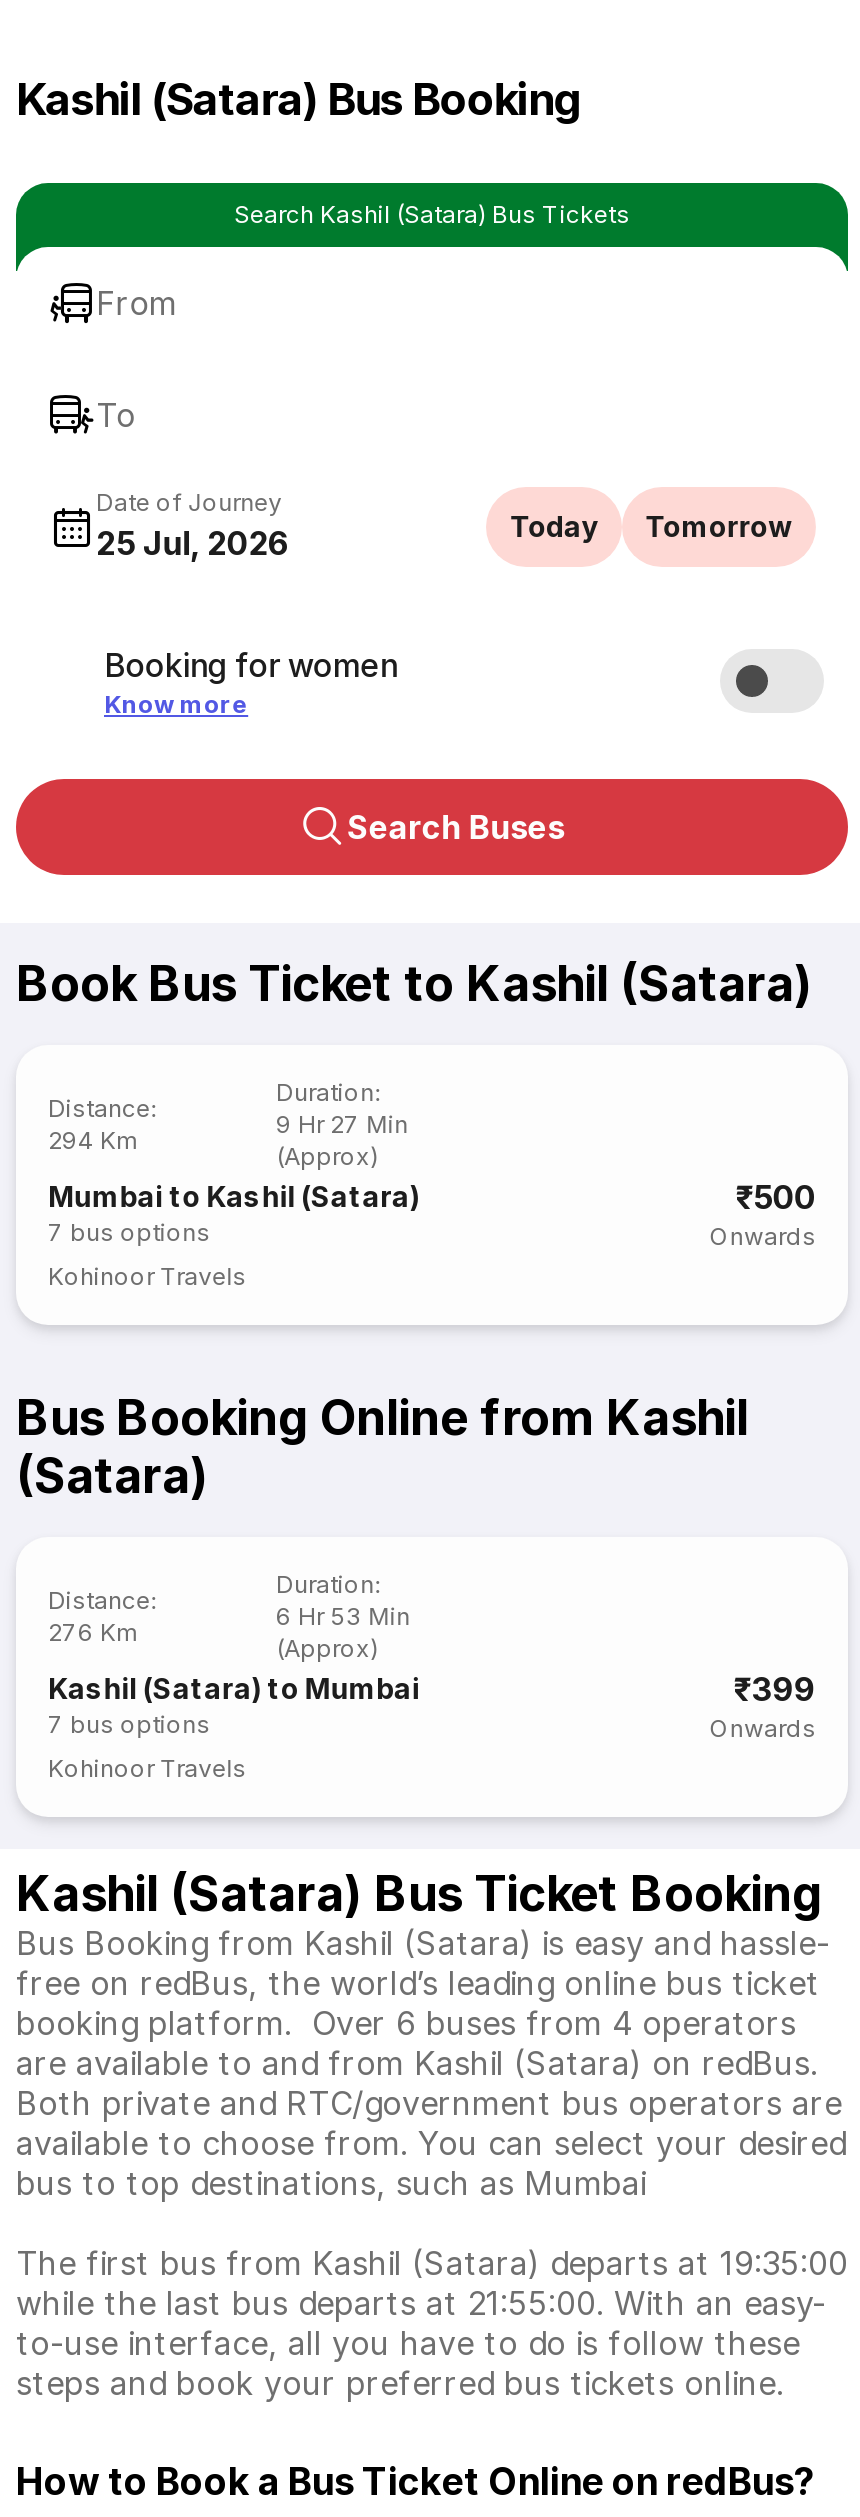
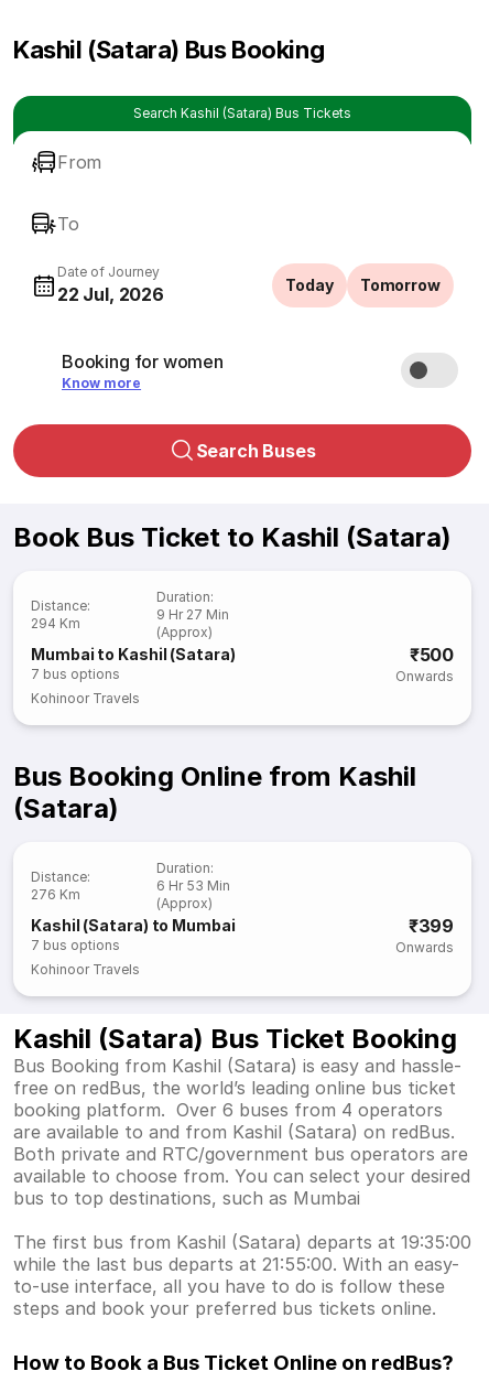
- 25 Jul, 2026
+ 22 Jul, 2026
